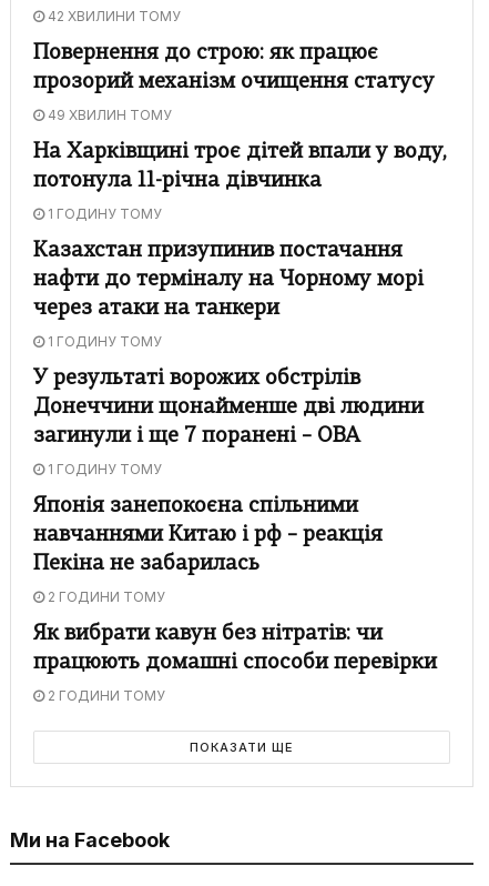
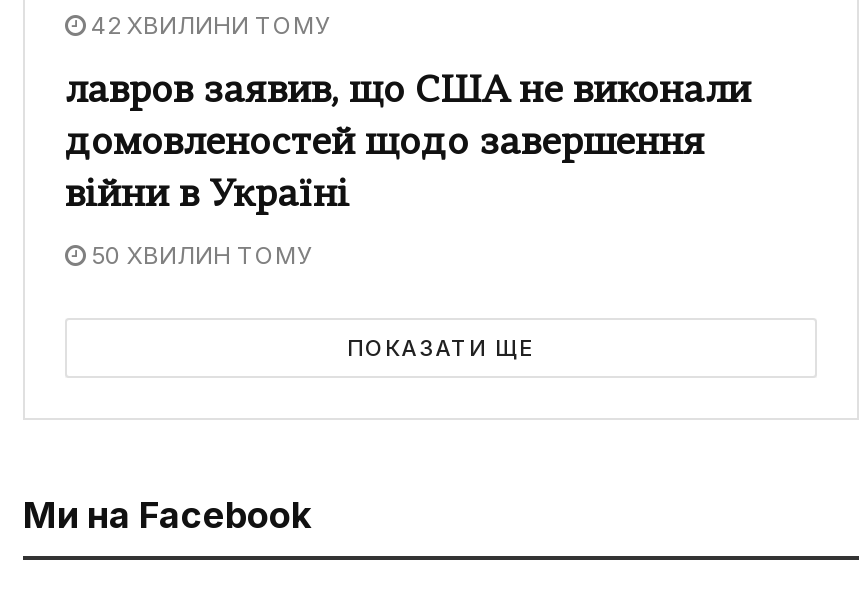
- Повернення до строю: як працює
- прозорий механізм очищення статусу
- 49 ХВИЛИН ТОМУ
- На Харківщині троє дітей впали у воду,
- потонула 11-річна дівчинка
- 1 ГОДИНУ ТОМУ
- Казахстан призупинив постачання
- нафти до терміналу на Чорному морі
- через атаки на танкери
- 1 ГОДИНУ ТОМУ
- У результаті ворожих обстрілів
- Донеччини щонайменше дві людини
- загинули і ще 7 поранені – ОВА
- 1 ГОДИНУ ТОМУ
- Японія занепокоєна спільними
- навчаннями Китаю і рф – реакція
- Пекіна не забарилась
- 2 ГОДИНИ ТОМУ
- Як вибрати кавун без нітратів: чи
- працюють домашні способи перевірки
- 2 ГОДИНИ ТОМУ
+ лавров заявив, що США не виконали
+ домовленостей щодо завершення
+ війни в Україні
+ 50 ХВИЛИН ТОМУ
